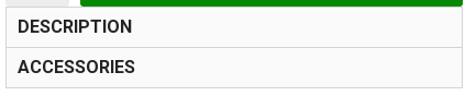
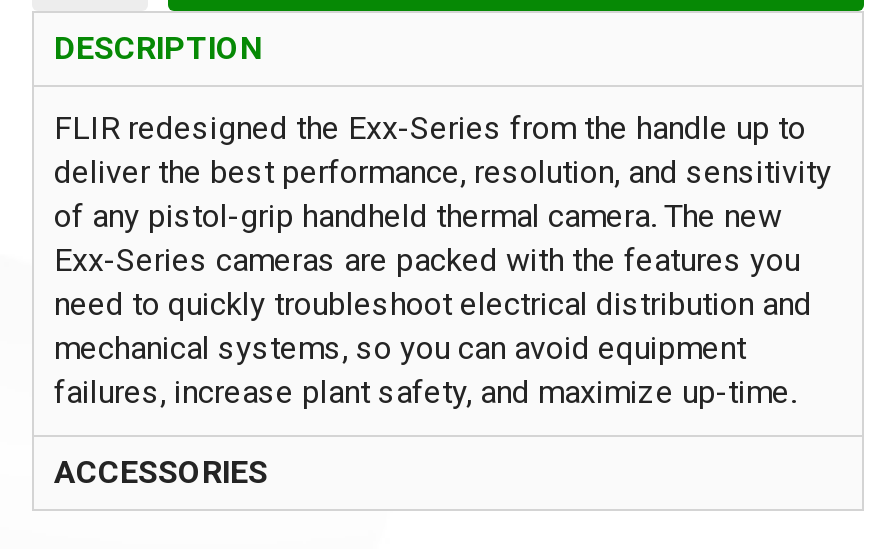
+ FLIR redesigned the Exx-Series from the handle up to
+ deliver the best performance, resolution, and sensitivity
+ of any pistol-grip handheld thermal camera. The new
+ Exx-Series cameras are packed with the features you
+ need to quickly troubleshoot electrical distribution and
+ mechanical systems, so you can avoid equipment
+ failures, increase plant safety, and maximize up-time.
